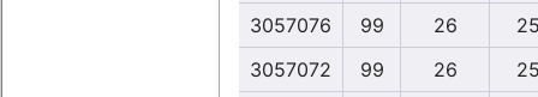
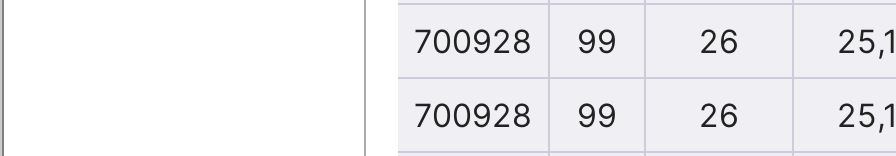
- 3057076 99
+ 700928 99

- 3057072 99
+ 700928 99
